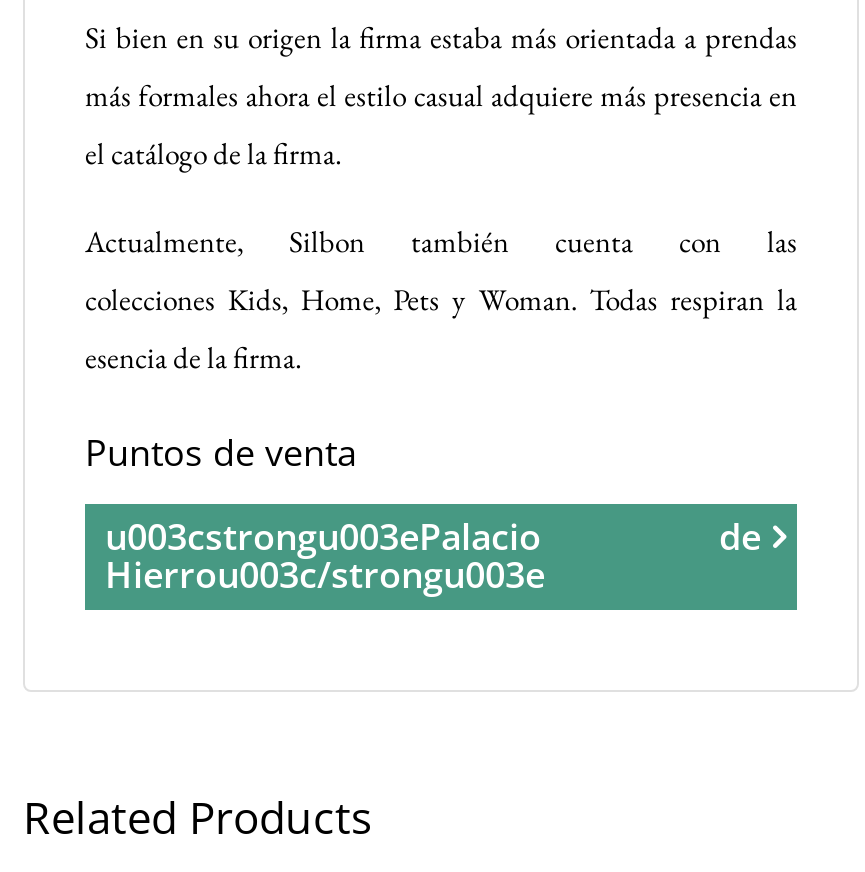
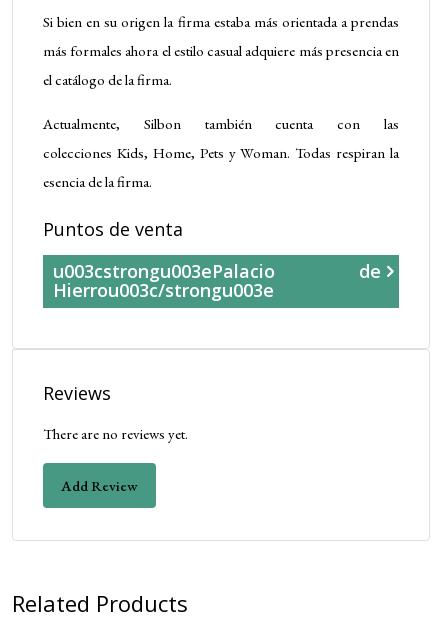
+ Reviews
+ There are no reviews yet.
+ Add Review
